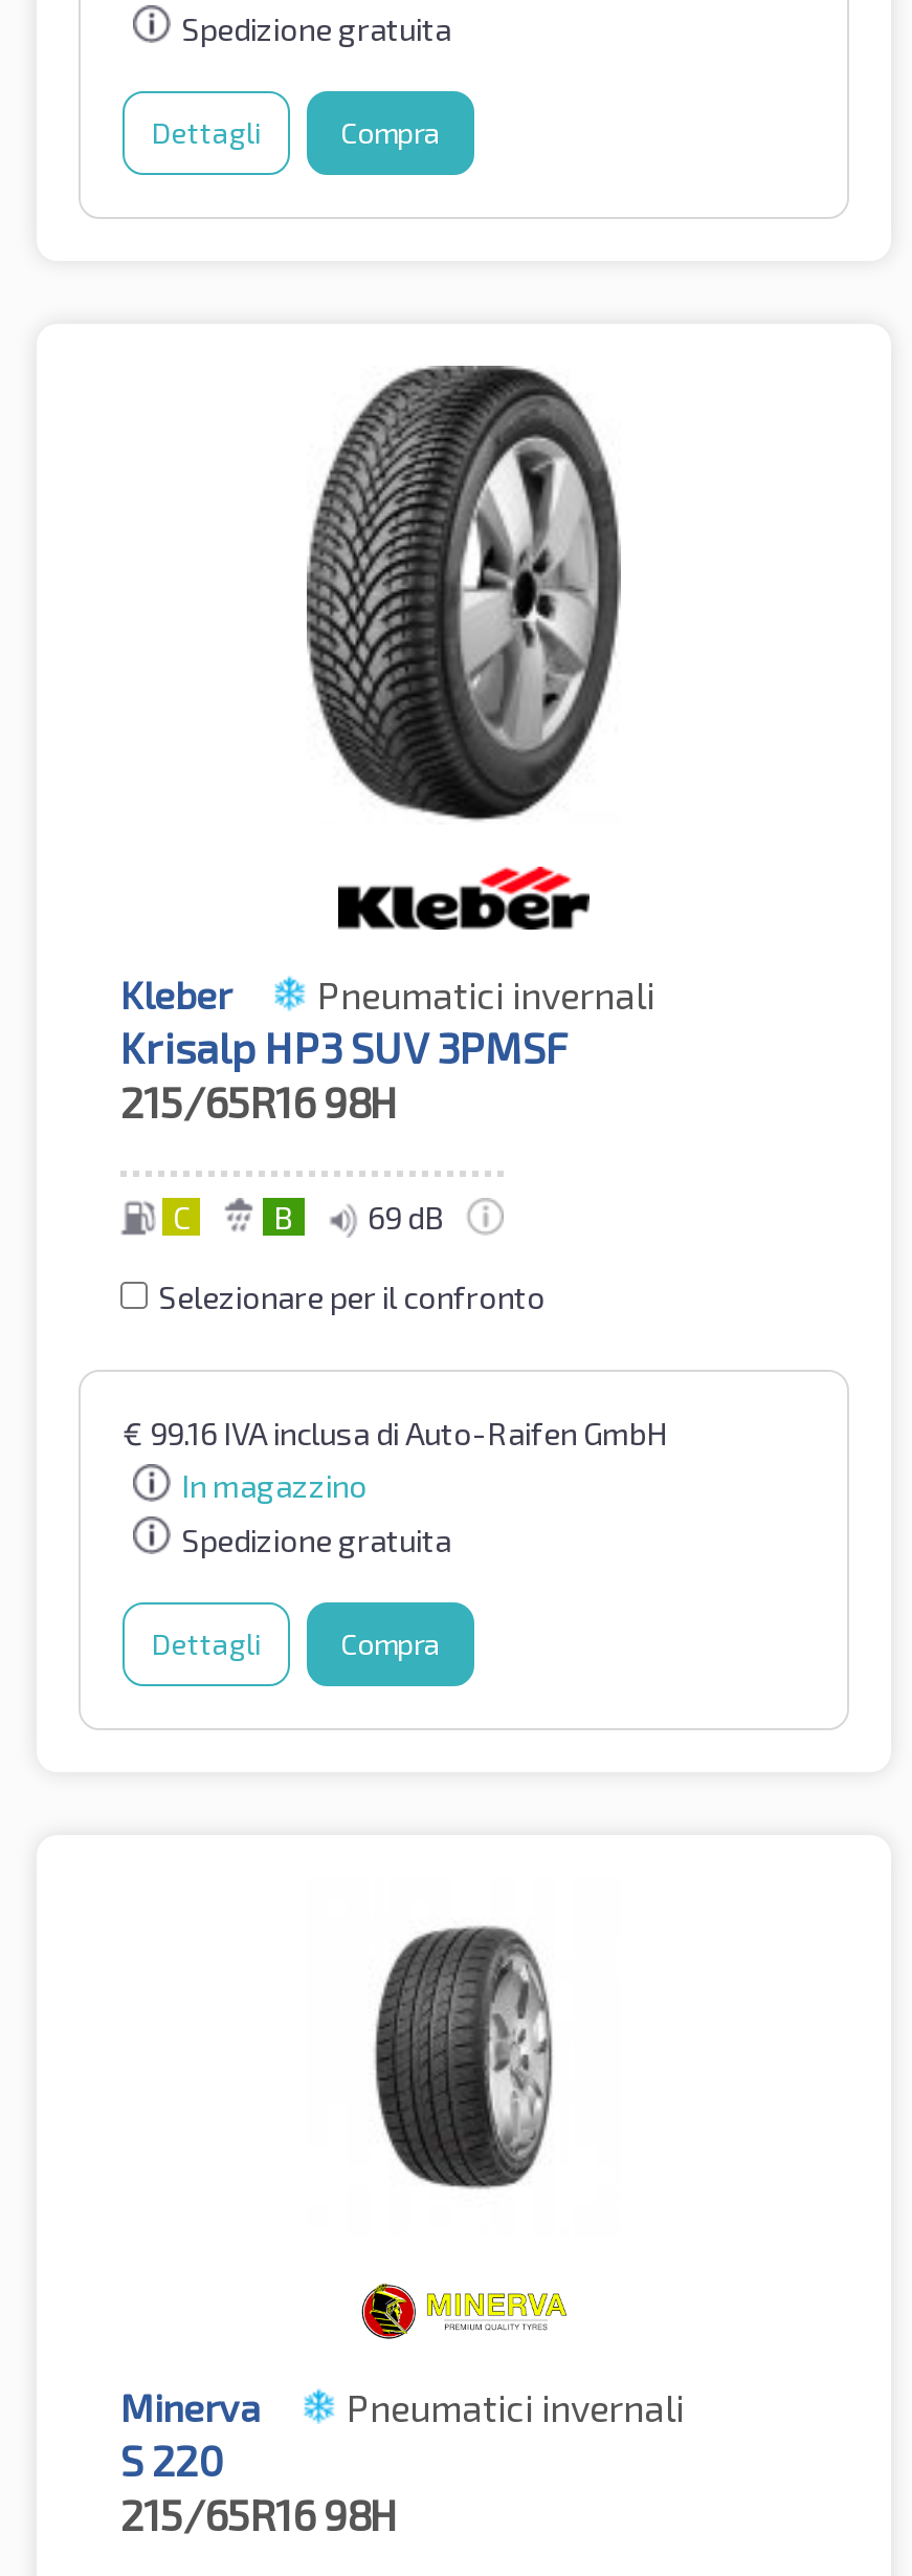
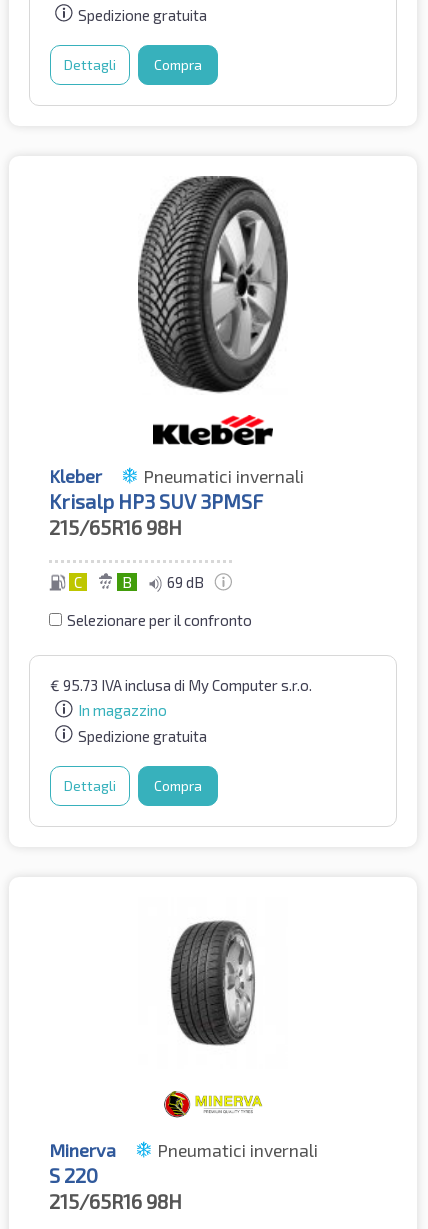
- € 99.16 IVA inclusa di Auto-Raifen GmbH
+ € 95.73 IVA inclusa di My Computer s.r.o.
